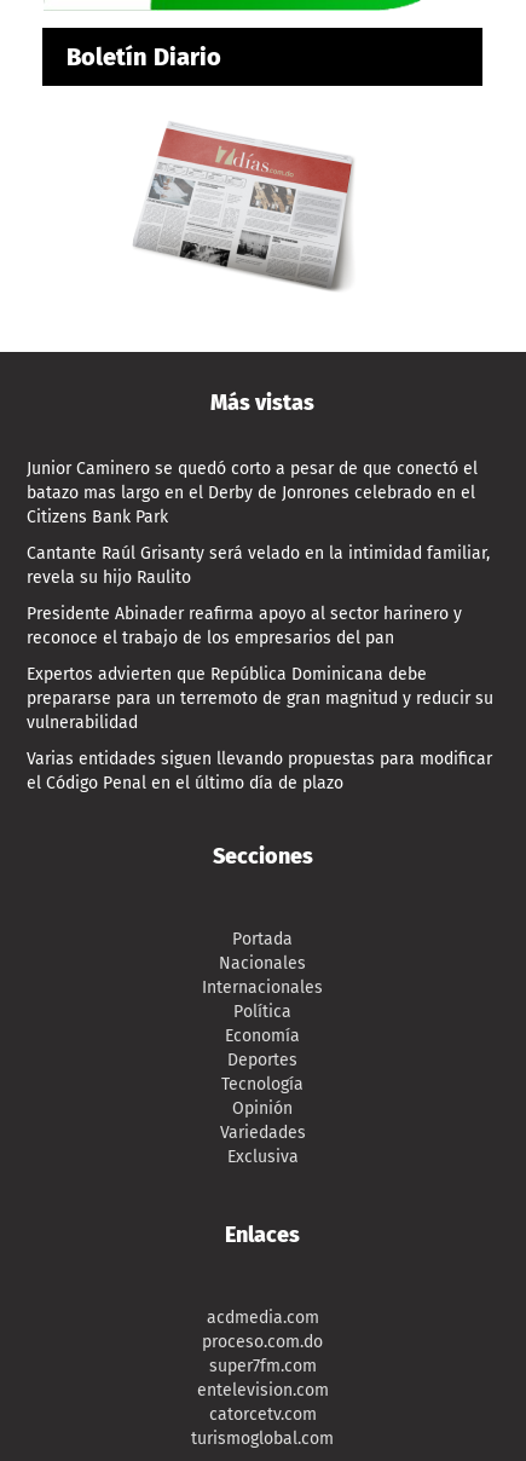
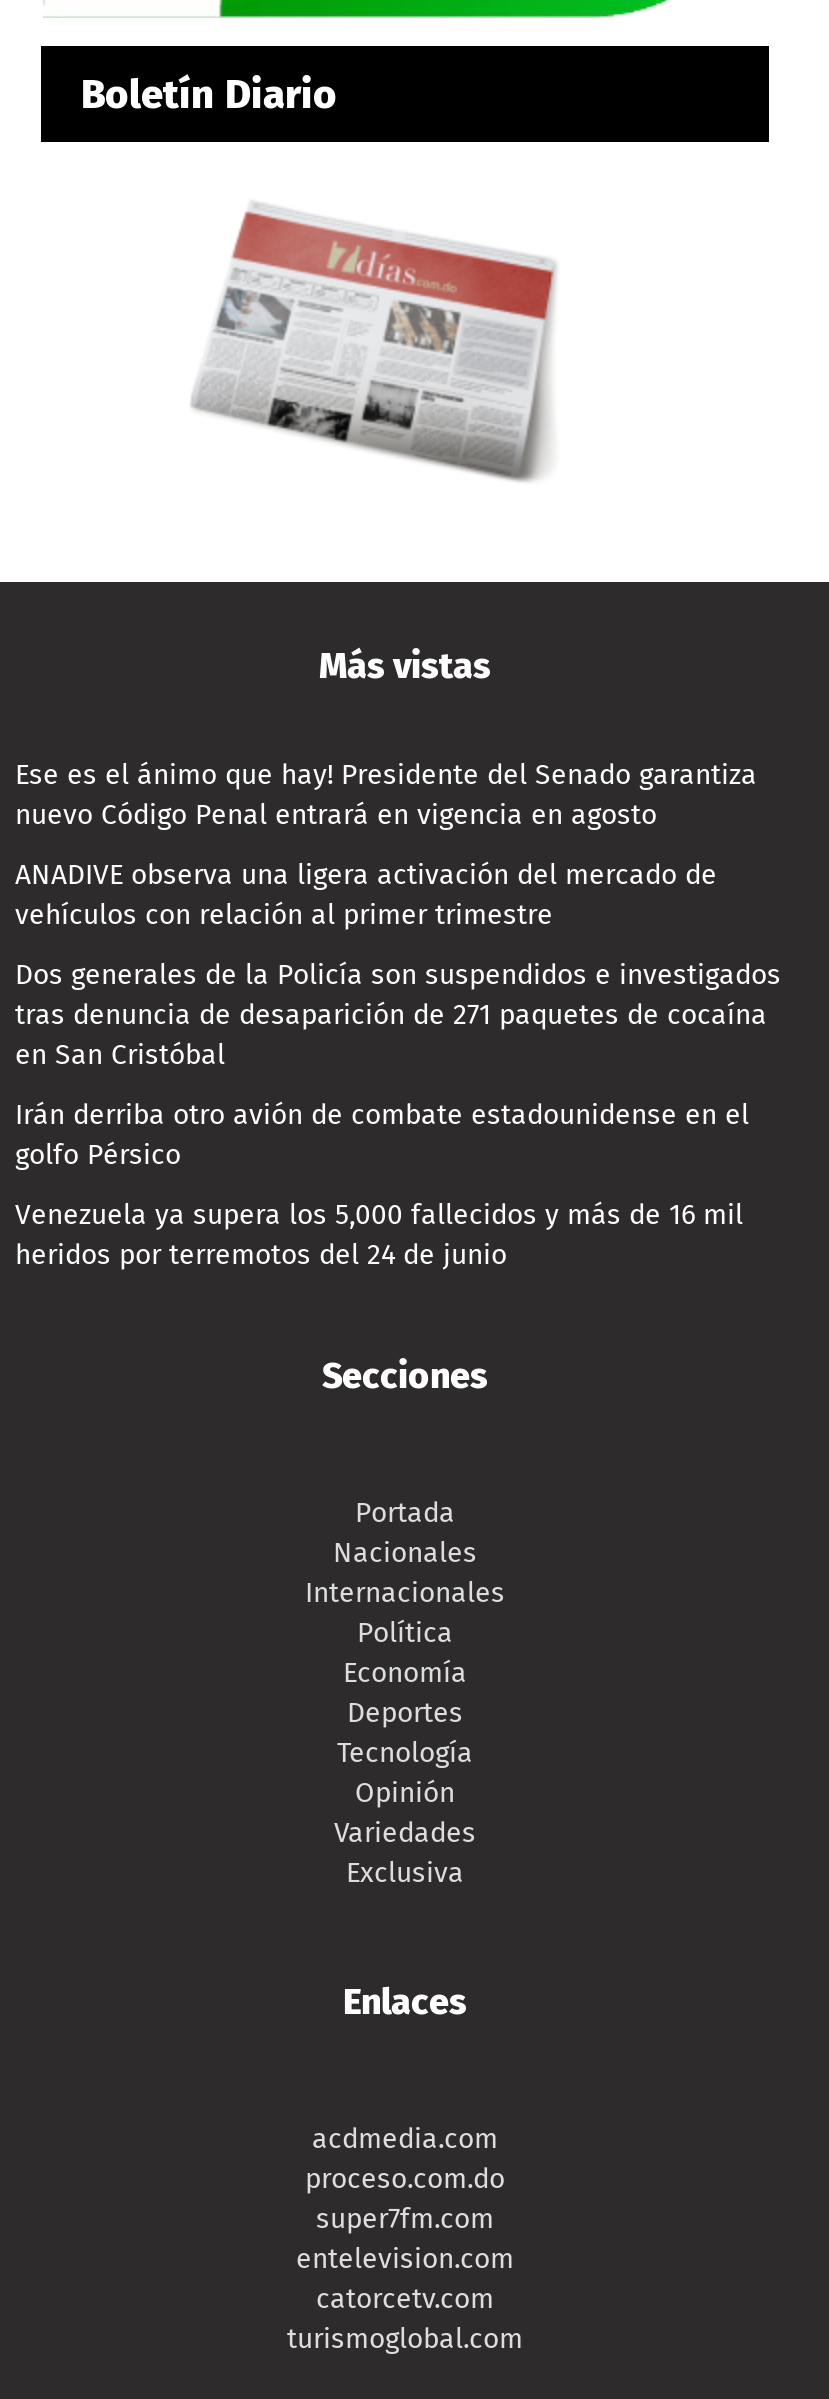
- Junior Caminero se quedó corto a pesar de que conectó el
- batazo mas largo en el Derby de Jonrones celebrado en el
- Citizens Bank Park
+ Ese es el ánimo que hay! Presidente del Senado garantiza
+ nuevo Código Penal entrará en vigencia en agosto

- Cantante Raúl Grisanty será velado en la intimidad familiar,
- revela su hijo Raulito
+ ANADIVE observa una ligera activación del mercado de
+ vehículos con relación al primer trimestre

- Presidente Abinader reafirma apoyo al sector harinero y
- reconoce el trabajo de los empresarios del pan
+ Dos generales de la Policía son suspendidos e investigados
+ tras denuncia de desaparición de 271 paquetes de cocaína
+ en San Cristóbal

- Expertos advierten que República Dominicana debe
- prepararse para un terremoto de gran magnitud y reducir su
- vulnerabilidad
+ Irán derriba otro avión de combate estadounidense en el
+ golfo Pérsico

- Varias entidades siguen llevando propuestas para modificar
- el Código Penal en el último día de plazo
+ Venezuela ya supera los 5,000 fallecidos y más de 16 mil
+ heridos por terremotos del 24 de junio
